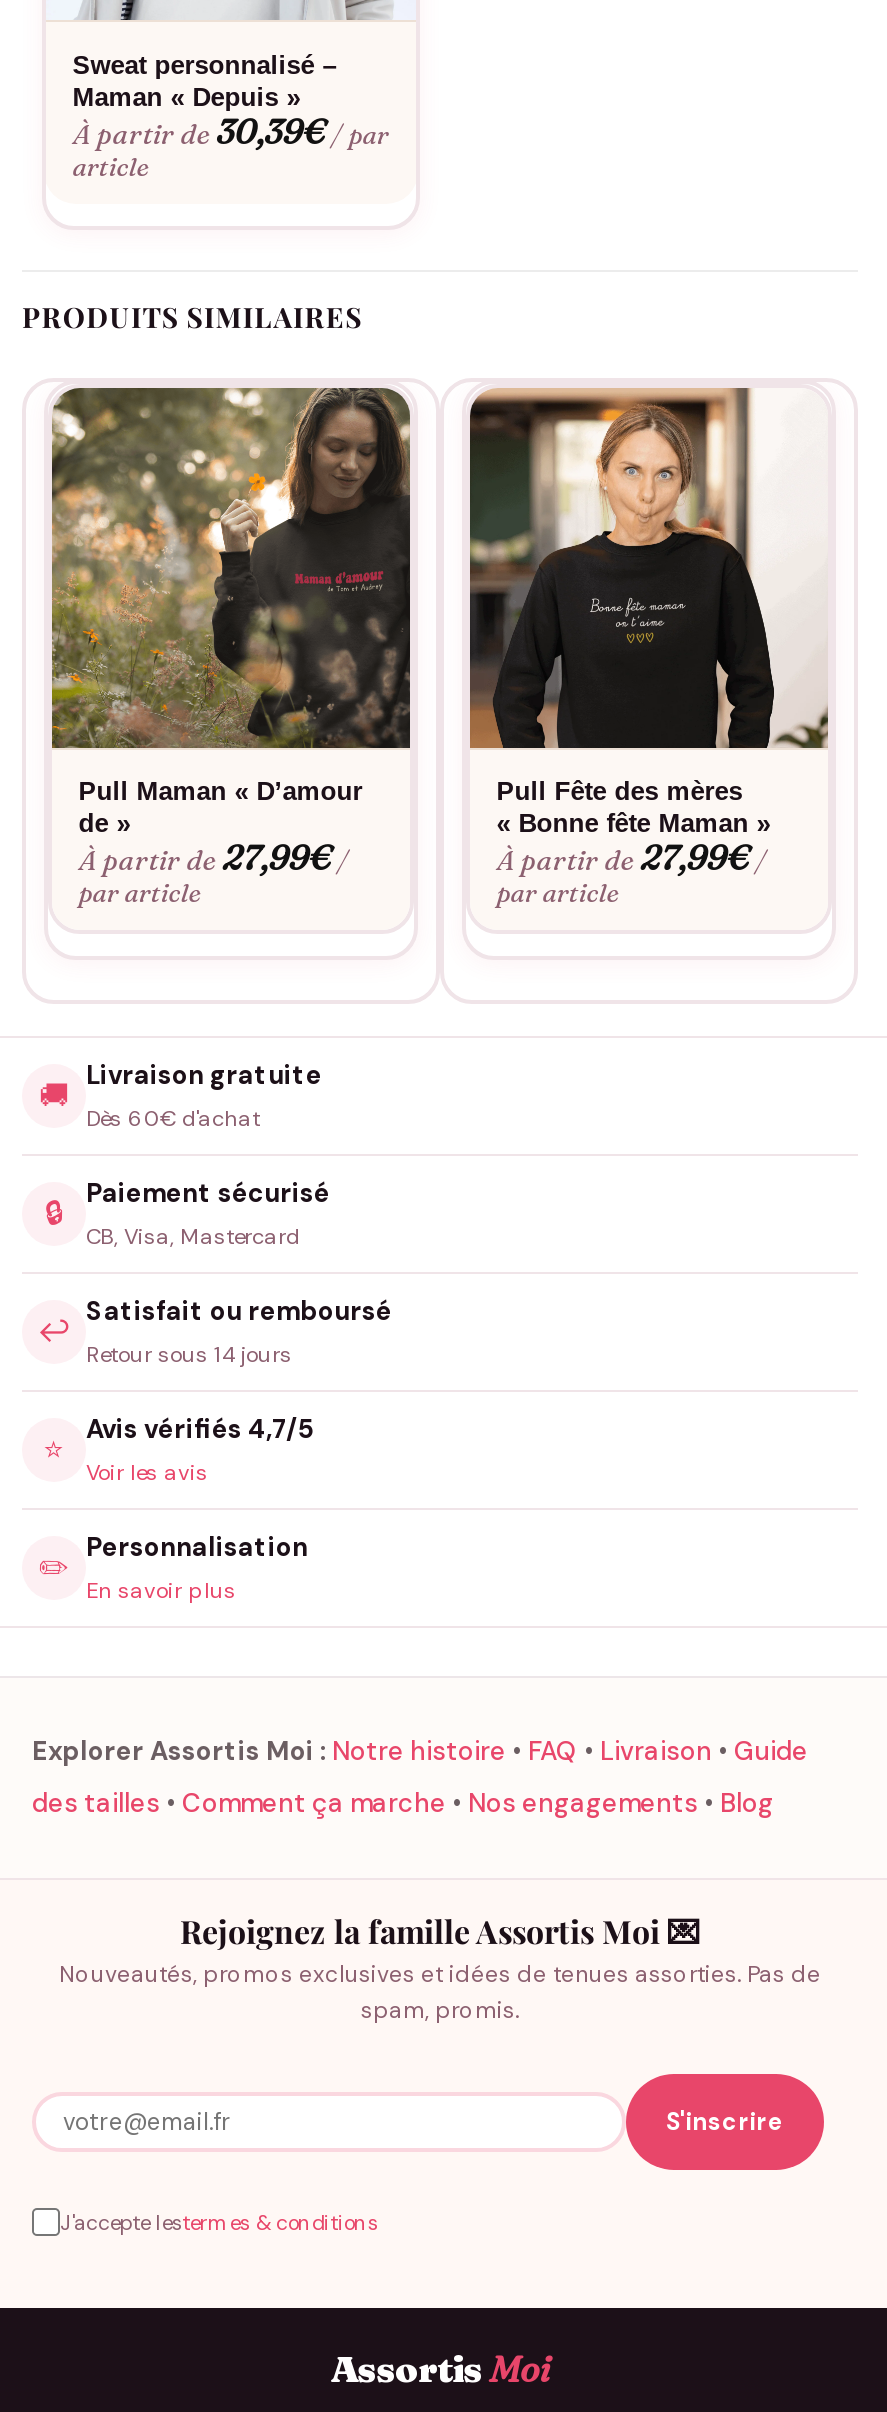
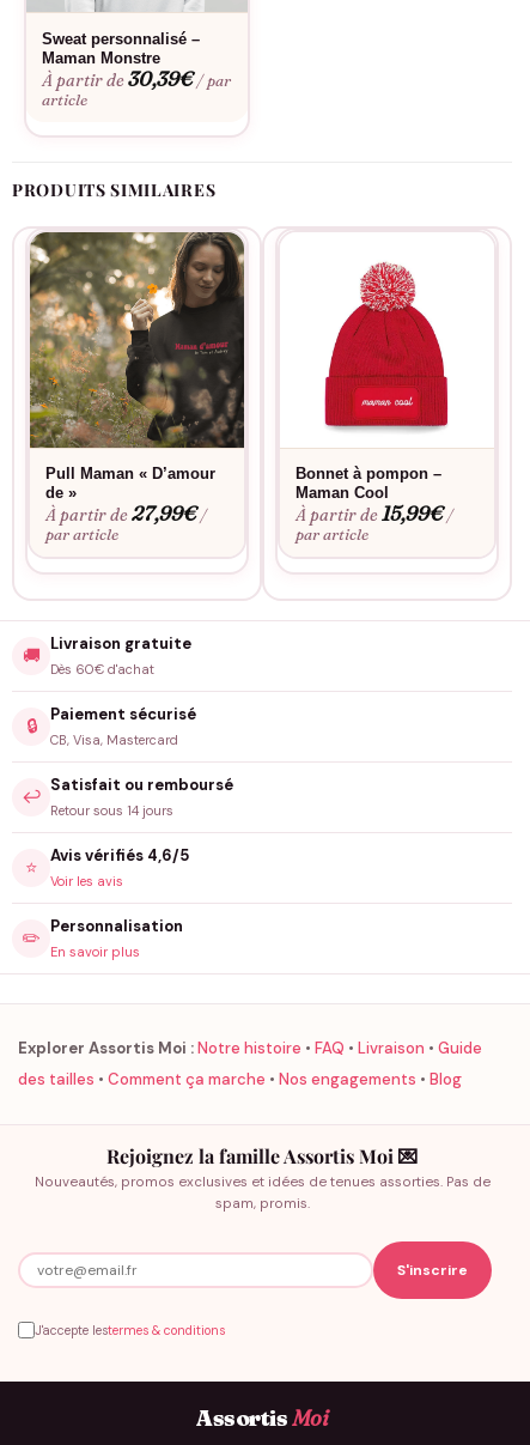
- Maman « Depuis »
+ Maman Monstre

- [image]
- Pull Fête des mères
- « Bonne fête Maman »
- À partir de 27,99€ /
+ [image]
+ Bonnet à pompon –
+ Maman Cool
+ À partir de 15,99€ /

- Avis vérifiés 4,7/5
+ Avis vérifiés 4,6/5
